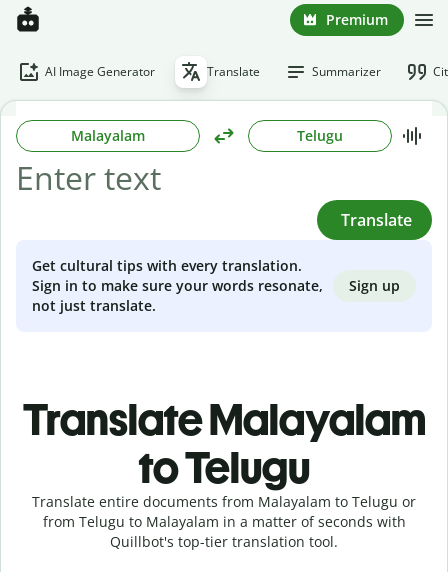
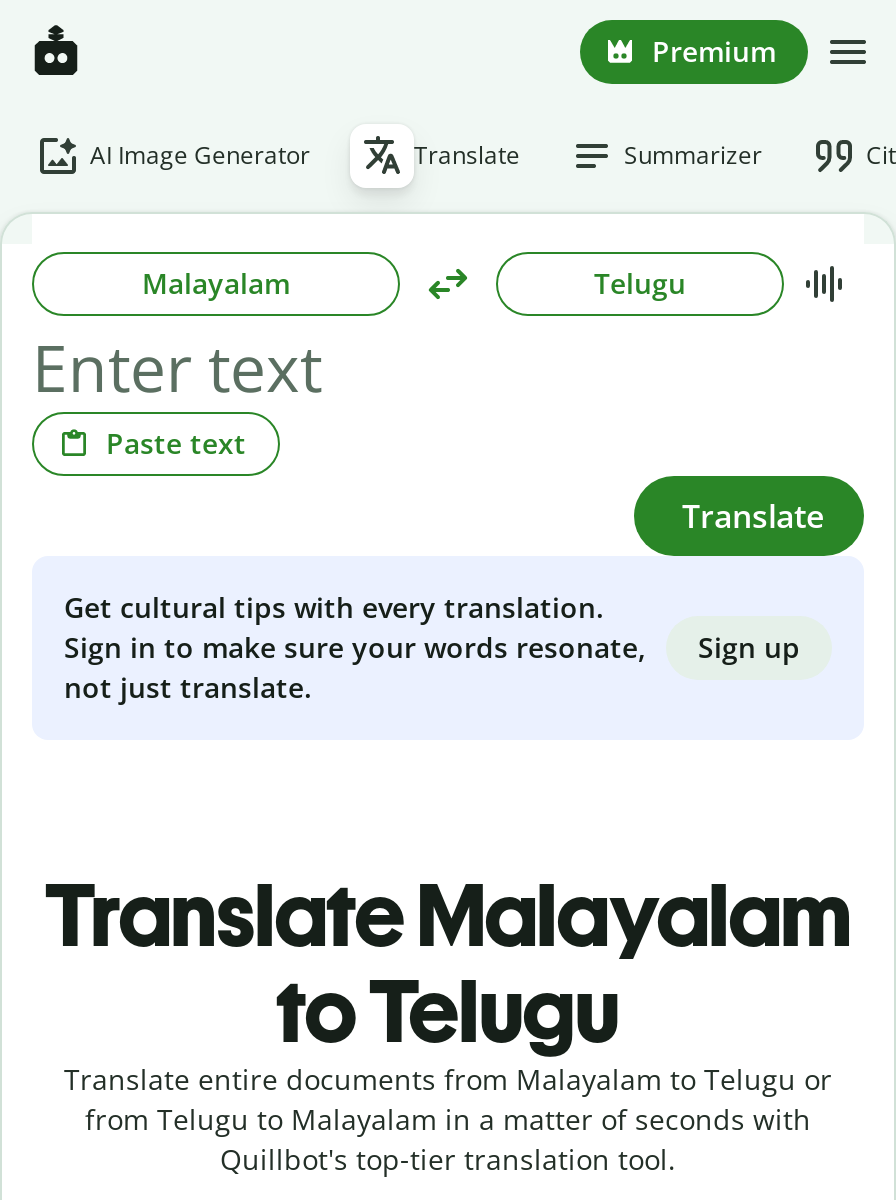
+ Paste text
